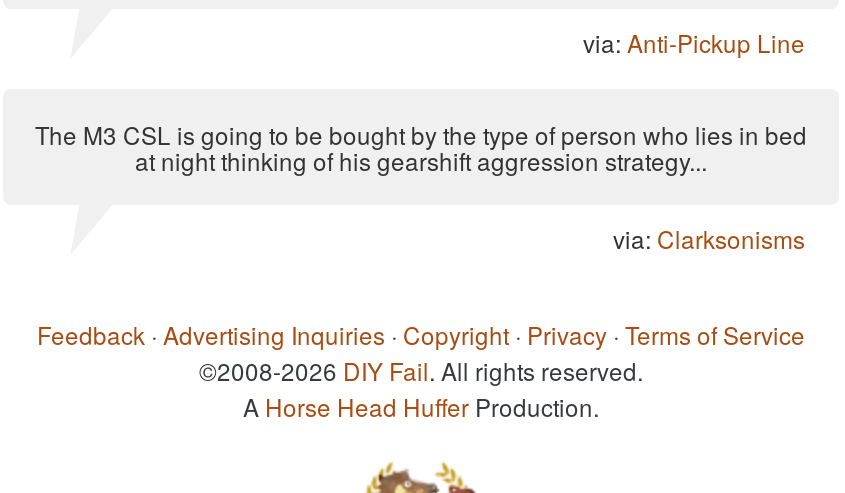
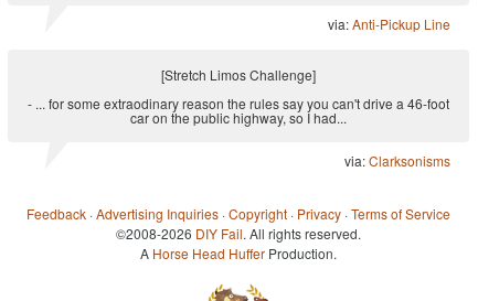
- The M3 CSL is going to be bought by the type of person who lies in bed
- at night thinking of his gearshift aggression strategy...
+ [Stretch Limos Challenge]
+ - ... for some extraodinary reason the rules say you can't drive a 46-foot
+ car on the public highway, so I had...
